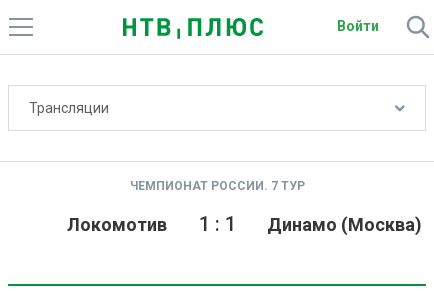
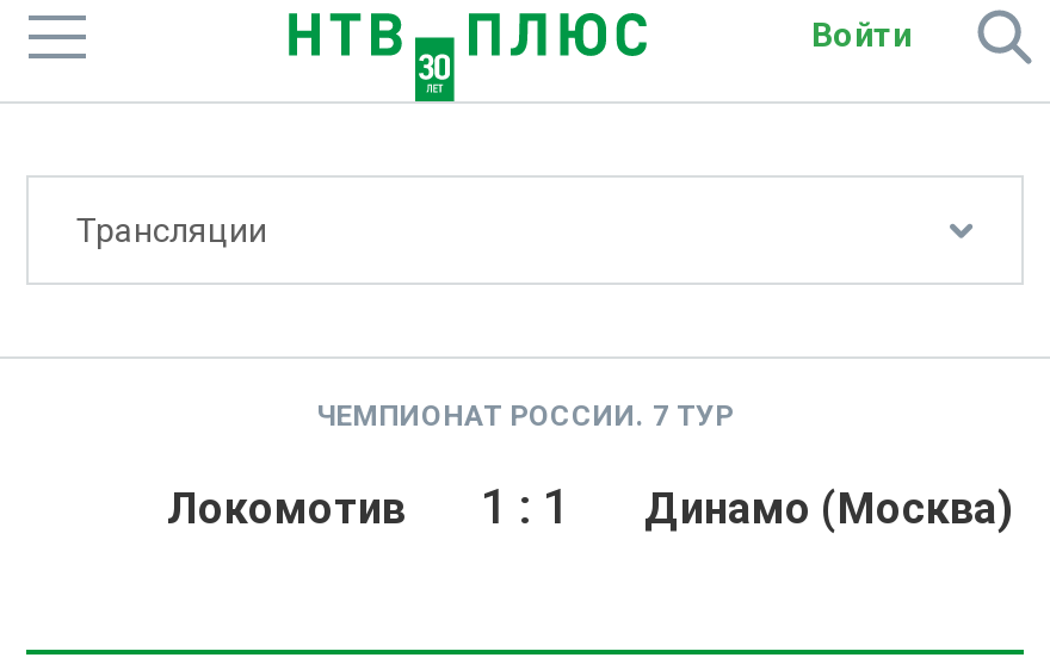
- [image]
+ [image]
